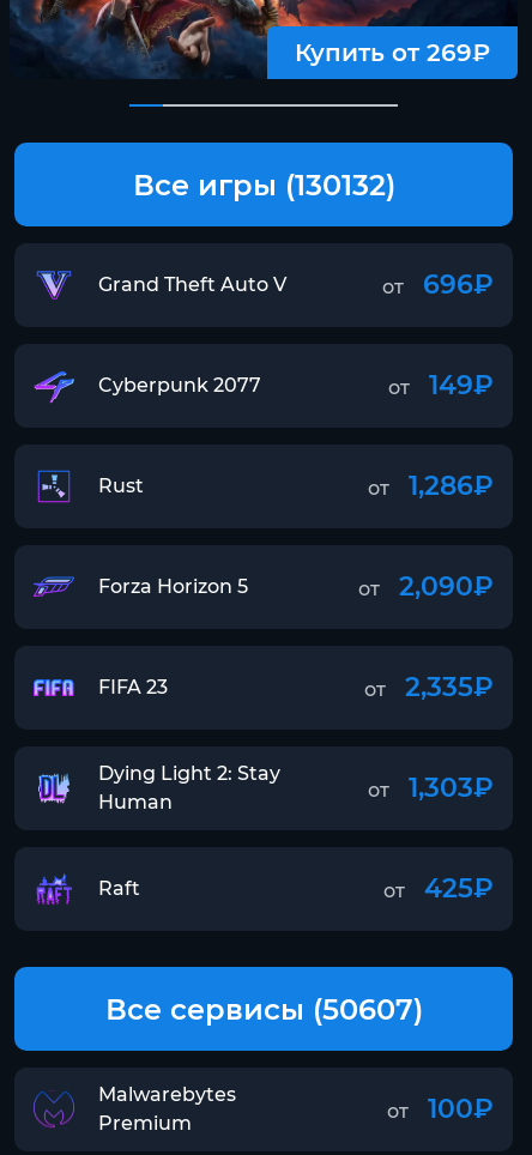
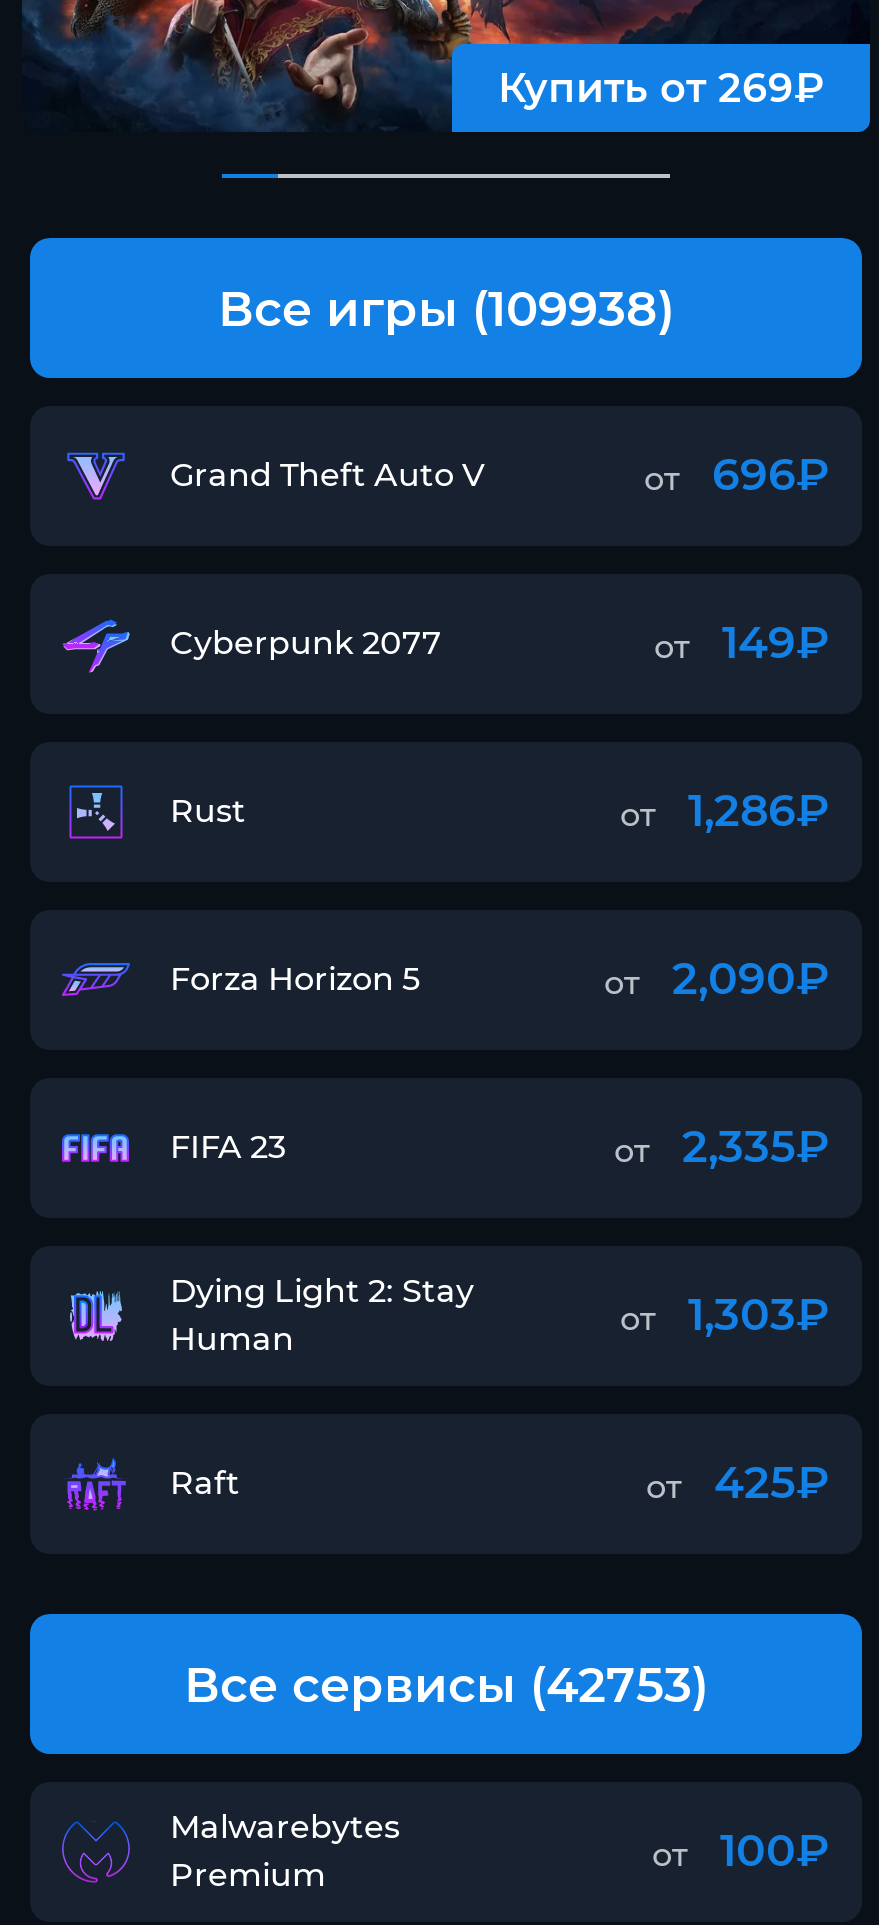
- Все игры (130132)
+ Все игры (109938)

- Все сервисы (50607)
+ Все сервисы (42753)
